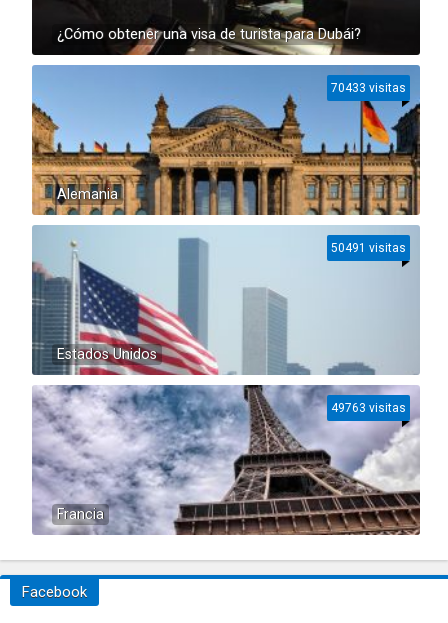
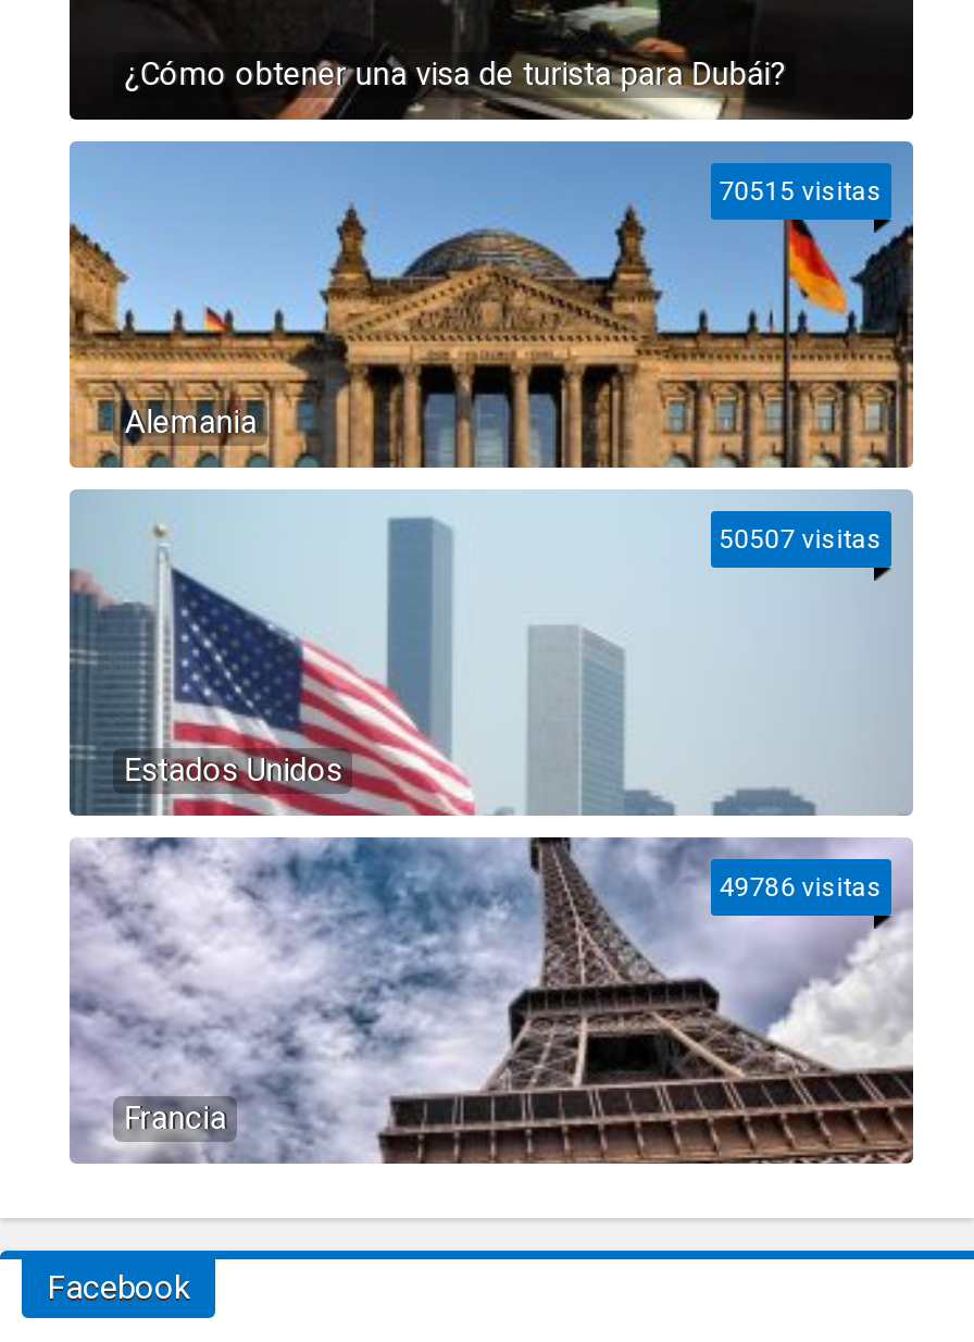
- 70433 visitas
+ 70515 visitas

- 50491 visitas
+ 50507 visitas

- 49763 visitas
+ 49786 visitas
